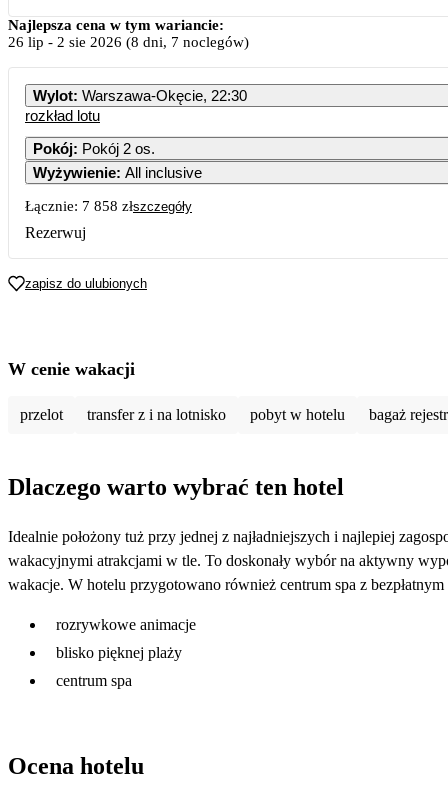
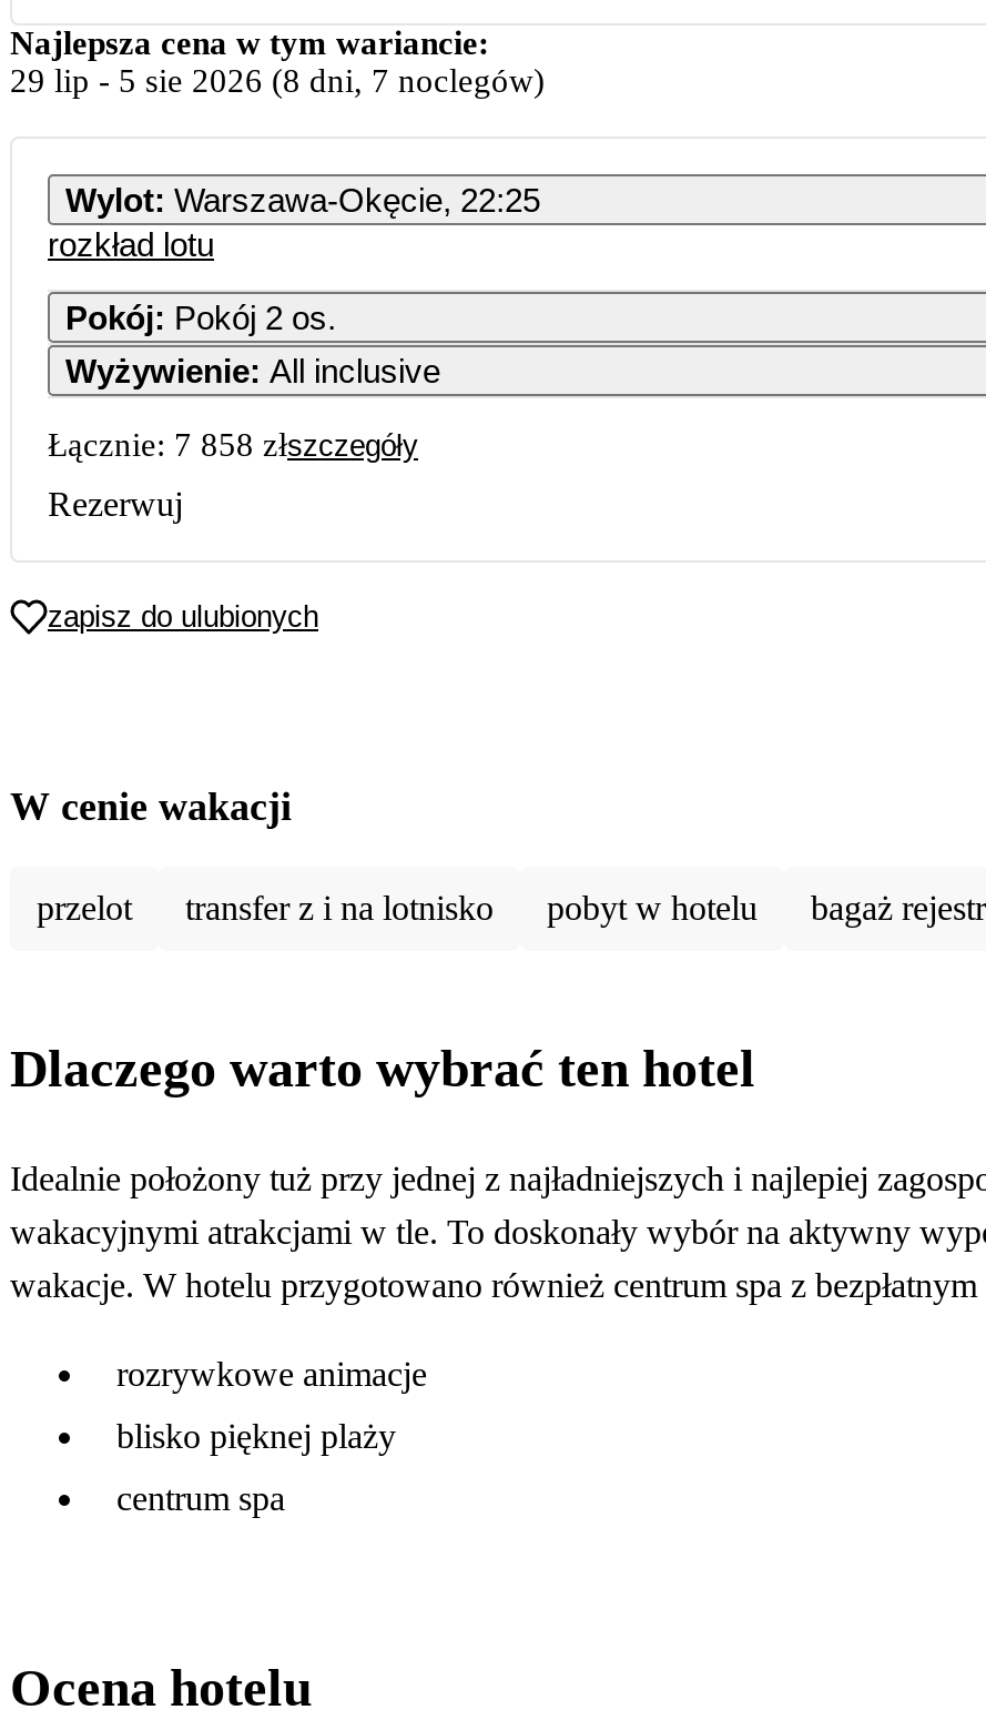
- 26 lip- 2 sie 2026 (8 dni, 7 noclegów)
+ 29 lip- 5 sie 2026 (8 dni, 7 noclegów)

- Wylot: Warszawa-Okęcie, 22:30
+ Wylot: Warszawa-Okęcie, 22:25
